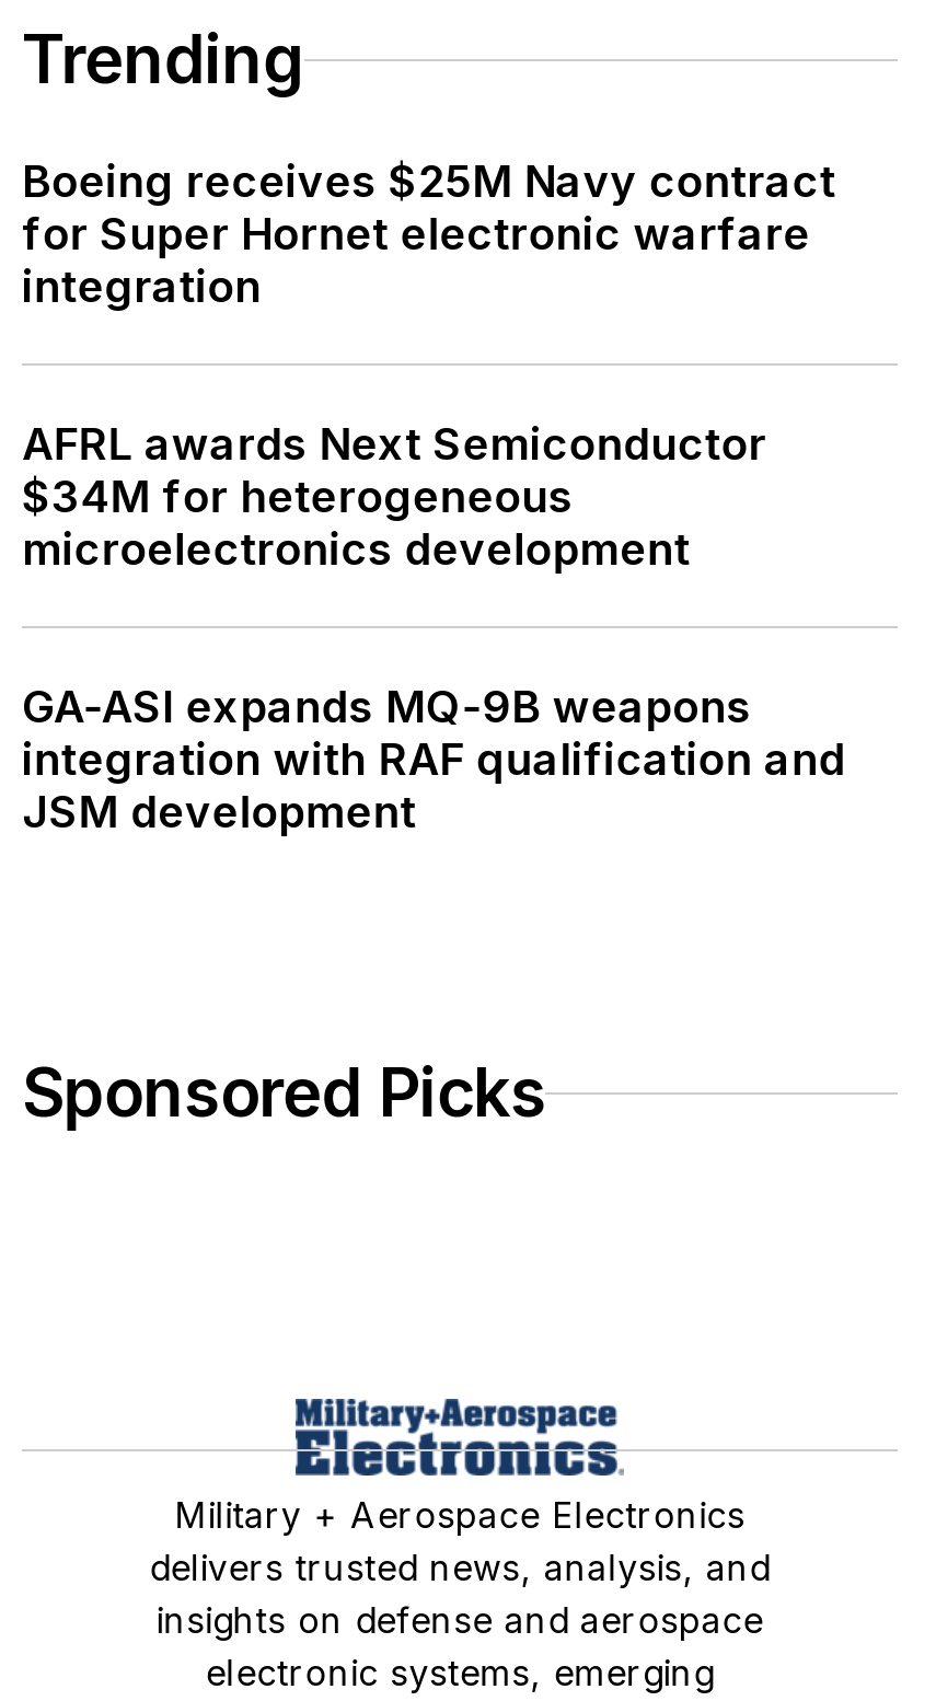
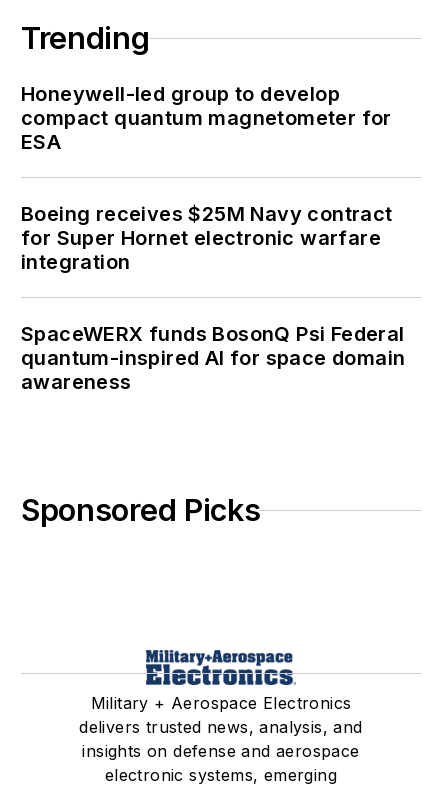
+ Honeywell-led group to develop
+ compact quantum magnetometer for
+ ESA

moved down: Boeing receives $25M Navy contract | for Super Hornet electronic warfare | integration

- AFRL awards Next Semiconductor
- $34M for heterogeneous
- microelectronics development
- GA-ASI expands MQ-9B weapons
- integration with RAF qualification and
- JSM development
+ SpaceWERX funds BosonQ Psi Federal
+ quantum-inspired AI for space domain
+ awareness
